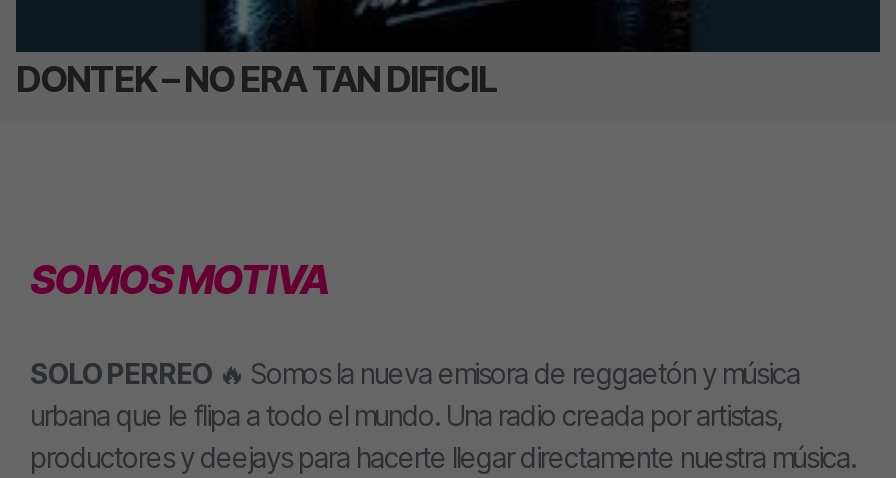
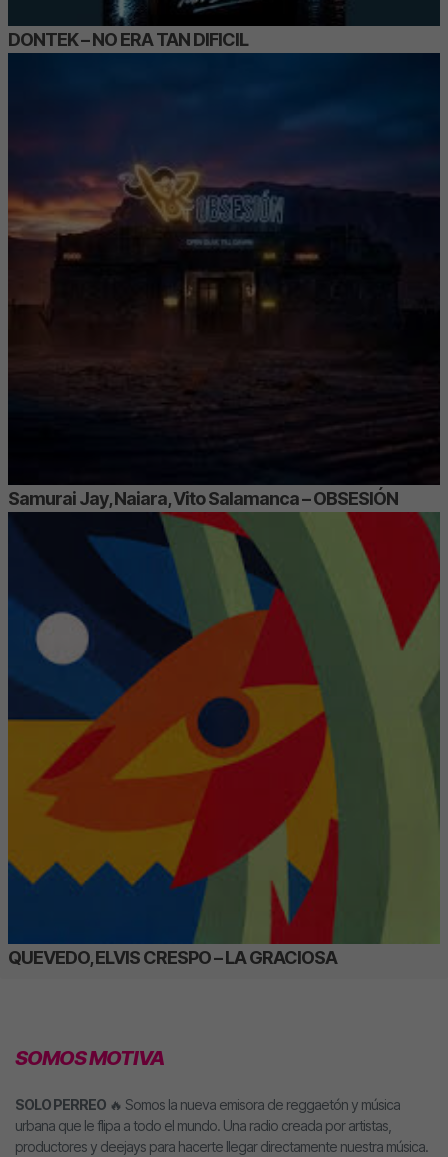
+ [image]
+ Samurai Jay, Naiara, Vito Salamanca – OBSESIÓN

+ [image]
+ QUEVEDO, ELVIS CRESPO – LA GRACIOSA
